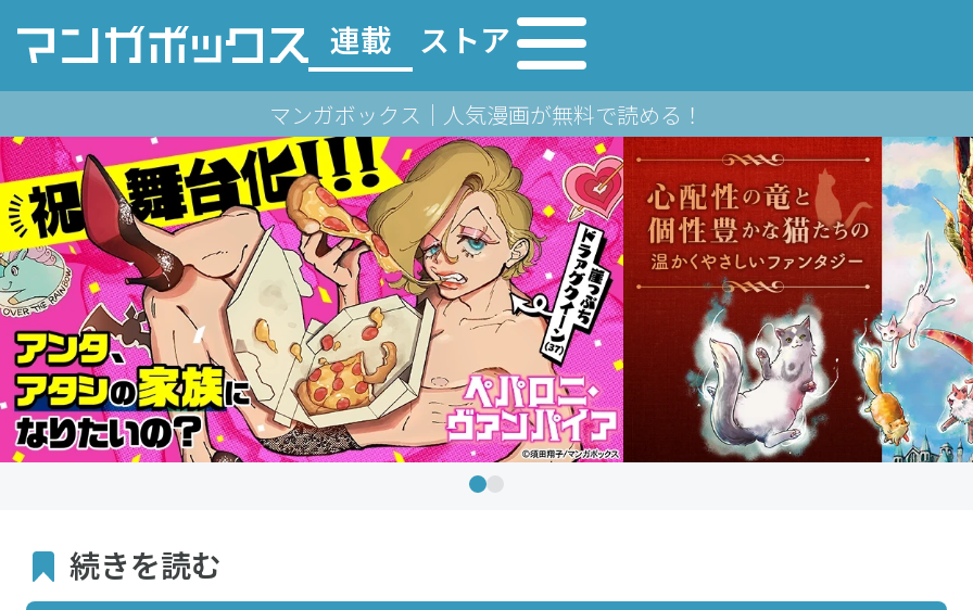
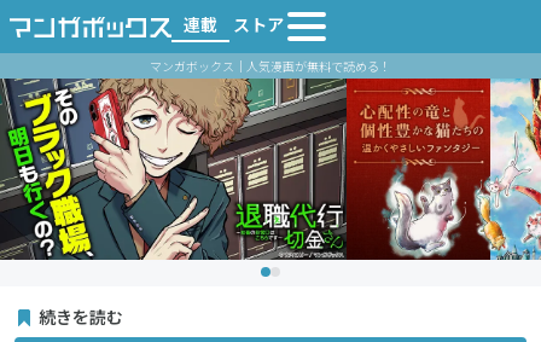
- [image]
+ [image]
